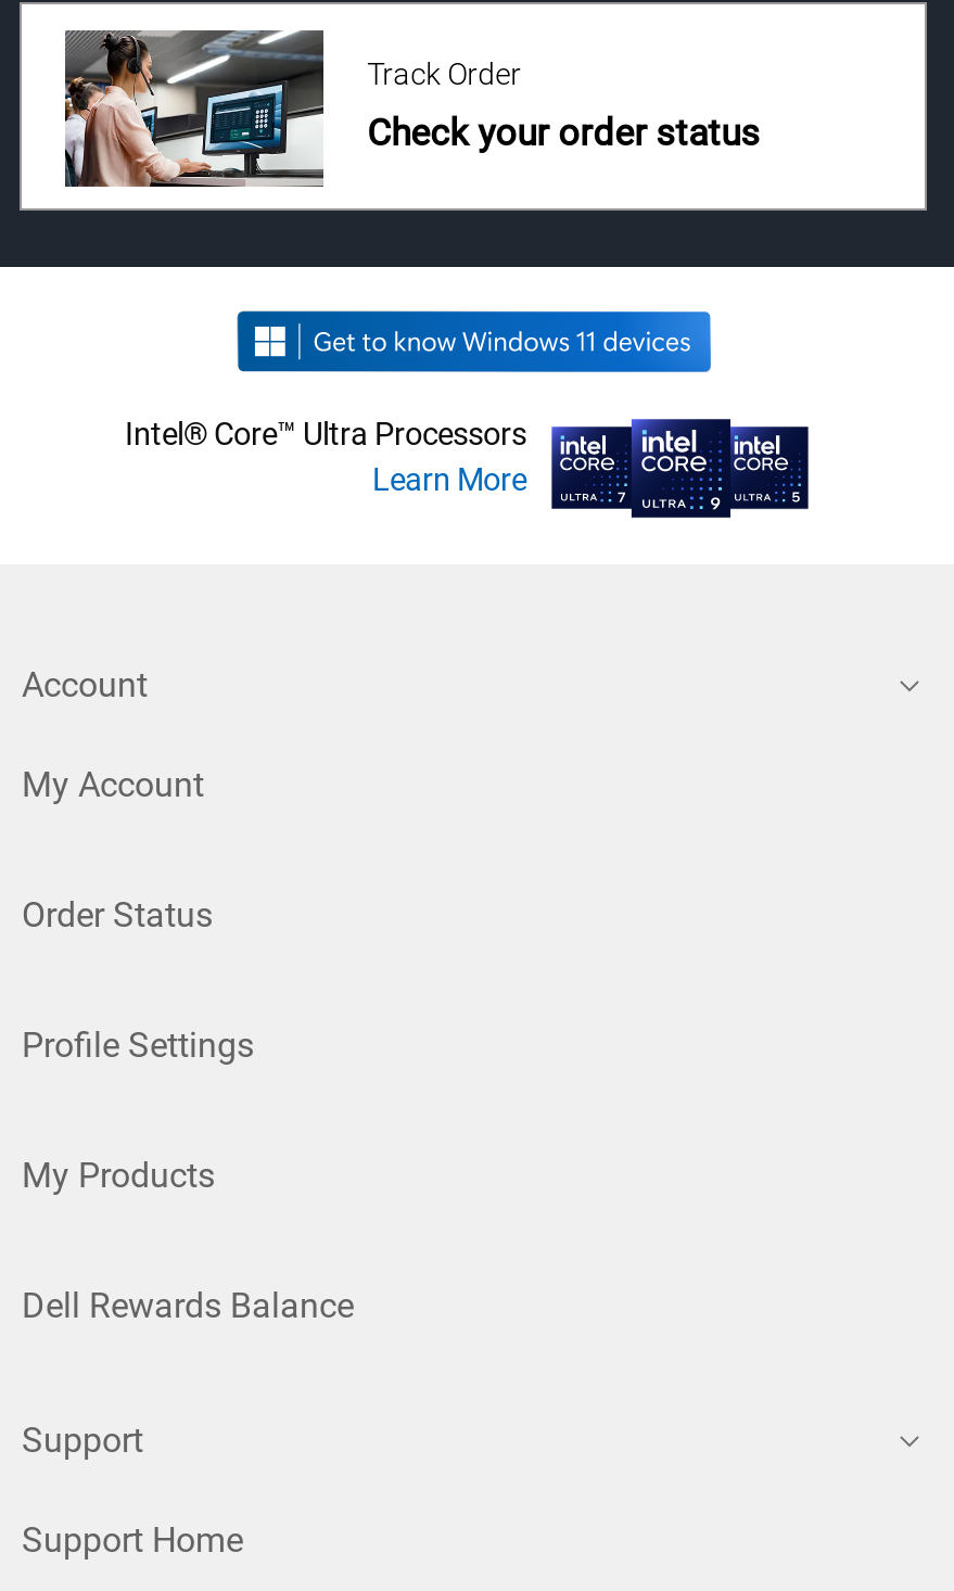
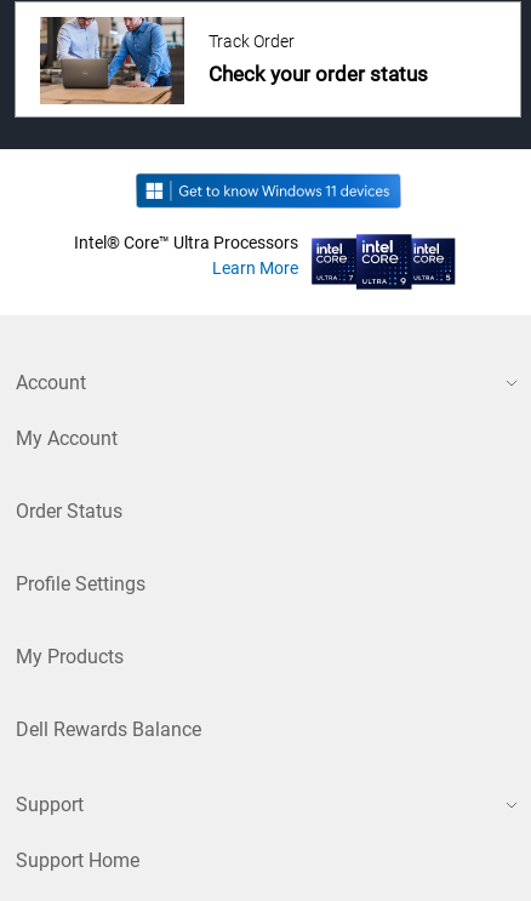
- [image]
+ [image]
